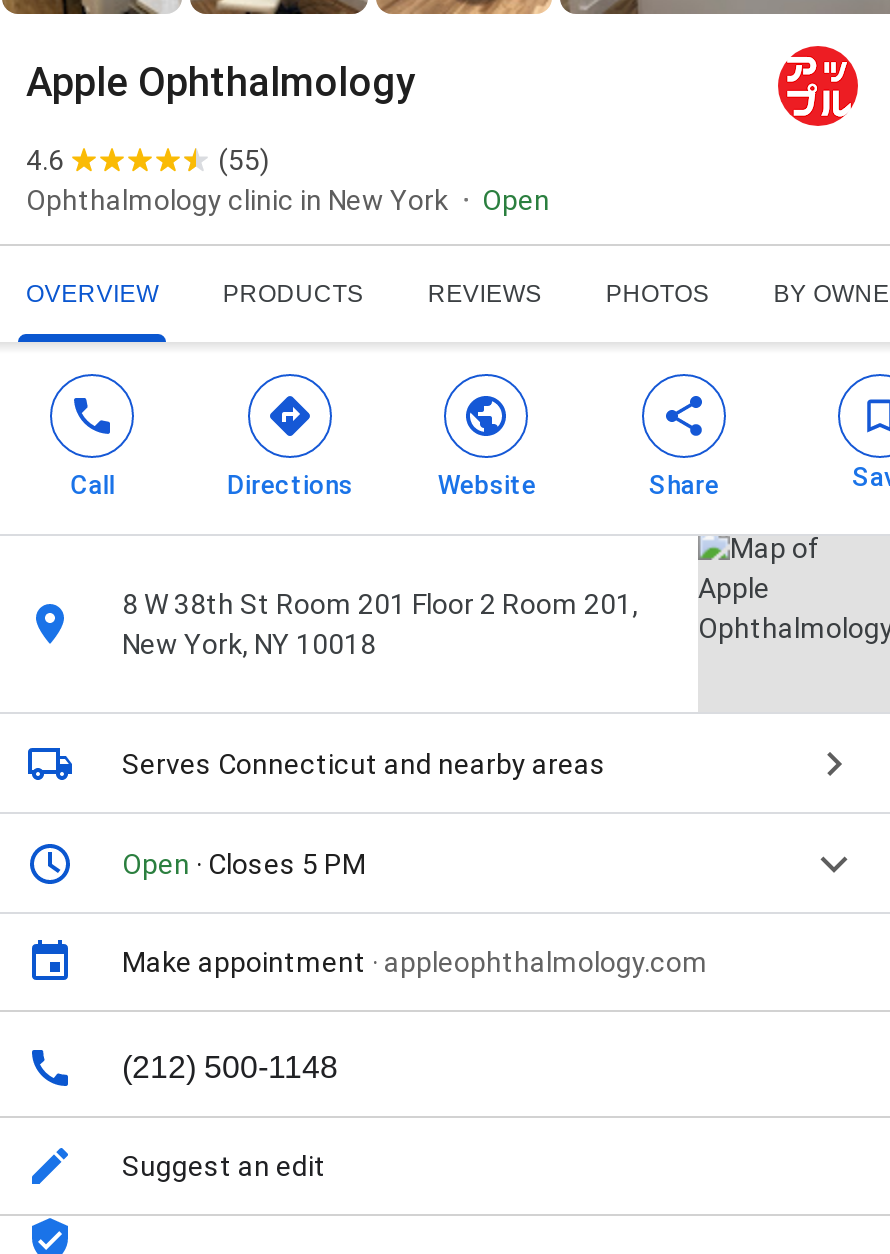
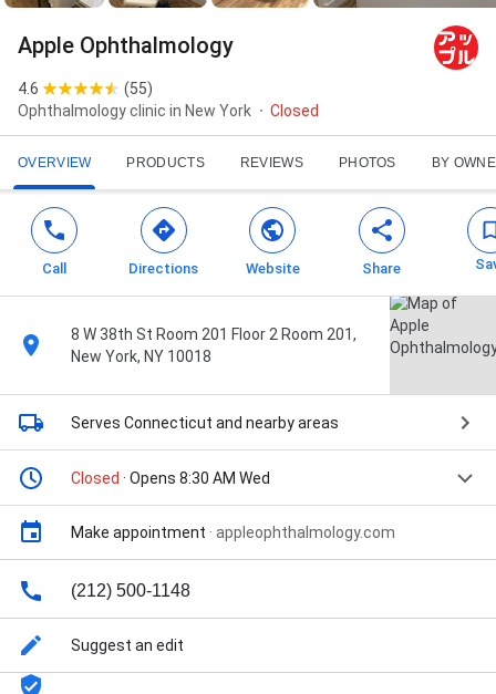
- Open
+ Closed

- Open · Closes 5 PM
+ Closed · Opens 8:30 AM Wed
